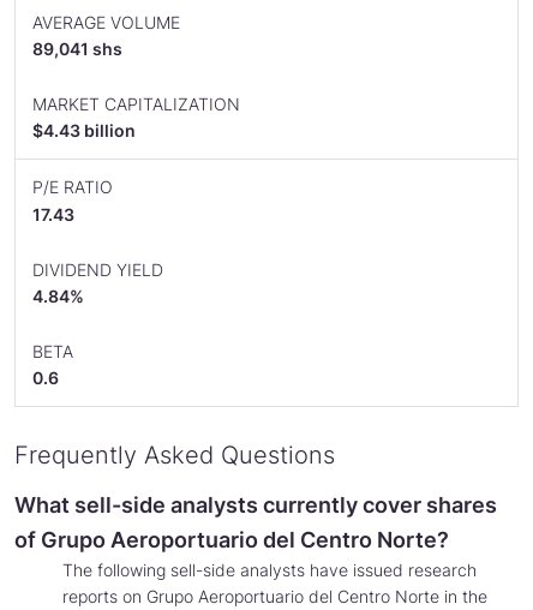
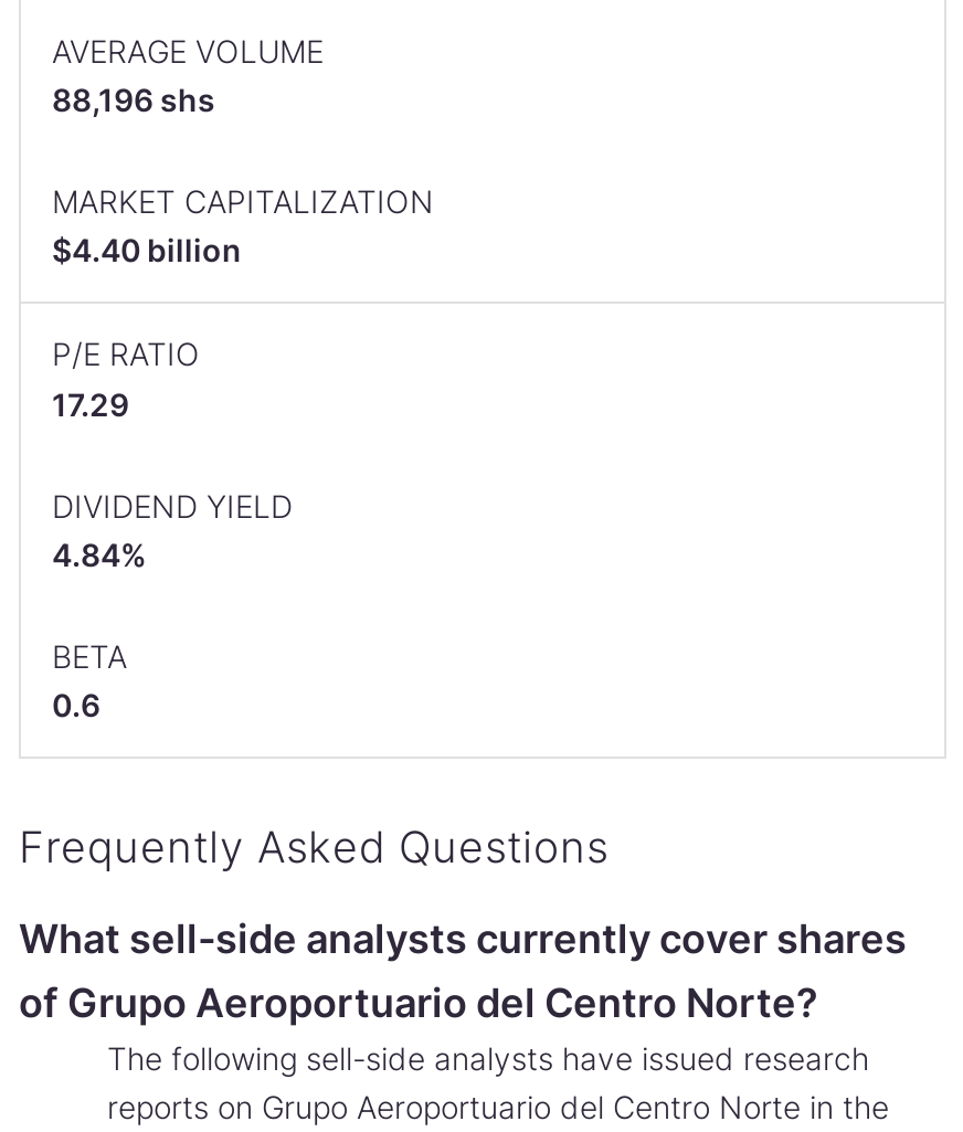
- 89,041 shs
+ 88,196 shs

- $4.43 billion
+ $4.40 billion

- 17.43
+ 17.29
